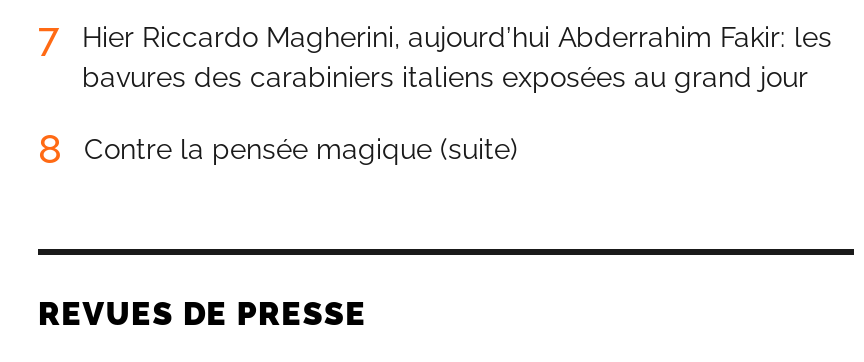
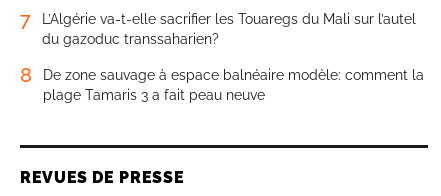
- Hier Riccardo Magherini, aujourd’hui Abderrahim Fakir: les
- bavures des carabiniers italiens exposées au grand jour
+ L’Algérie va-t-elle sacrifier les Touaregs du Mali sur l’autel
+ du gazoduc transsaharien?

- Contre la pensée magique (suite)
+ De zone sauvage à espace balnéaire modèle: comment la
+ plage Tamaris 3 a fait peau neuve
